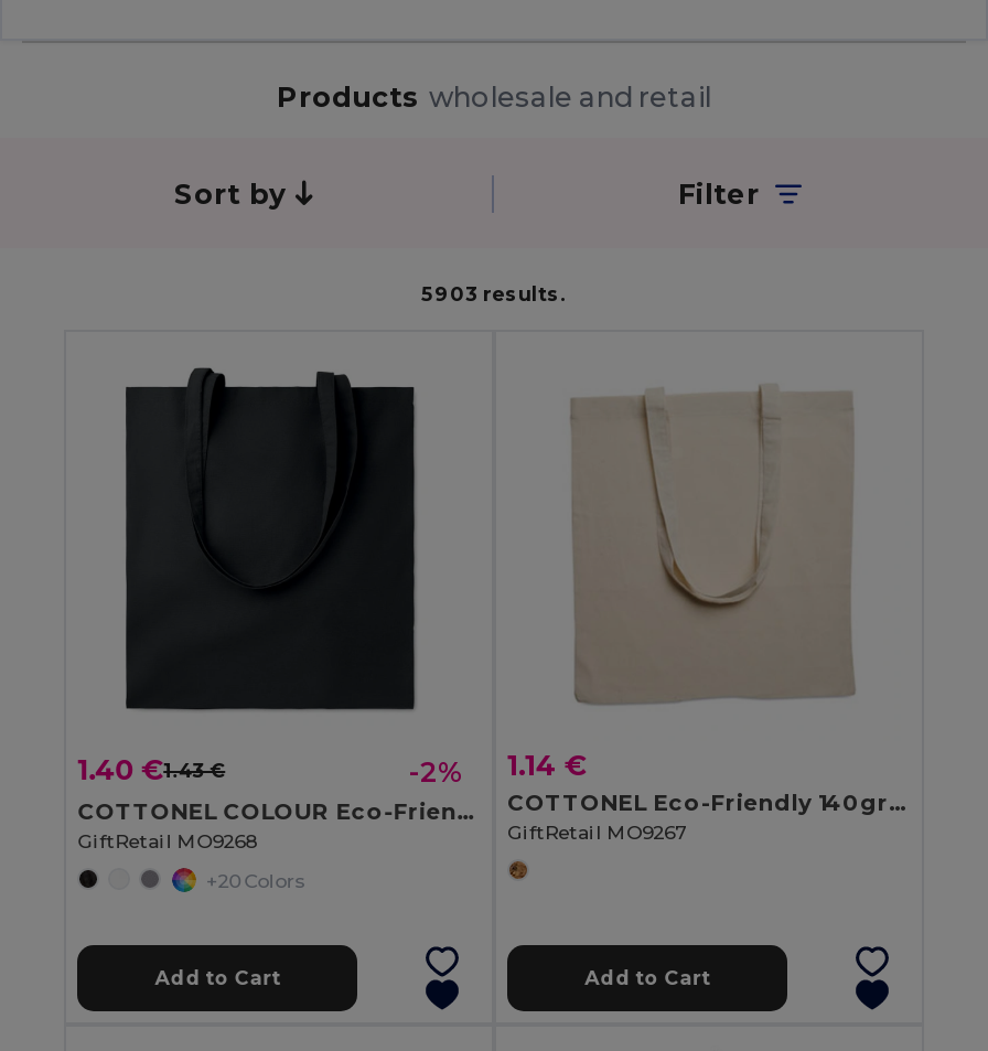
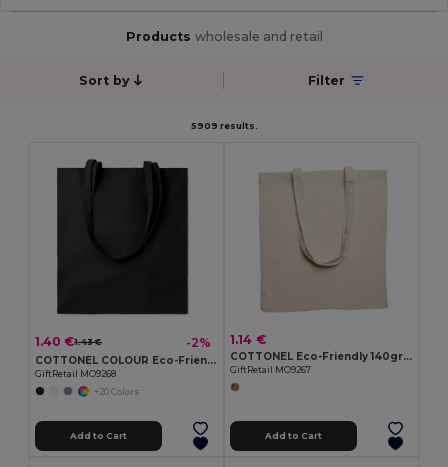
- 5903 results.
+ 5909 results.
